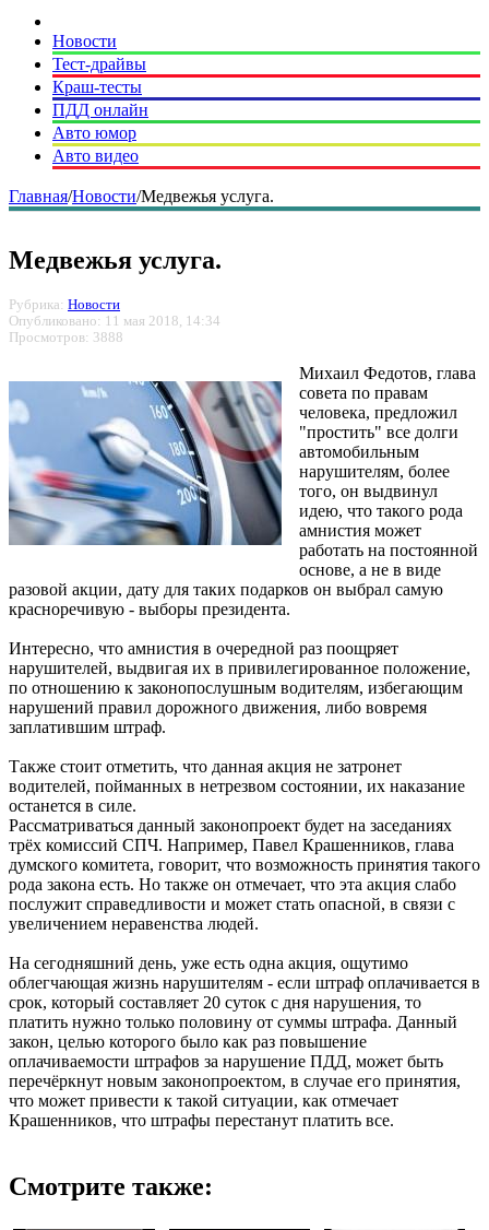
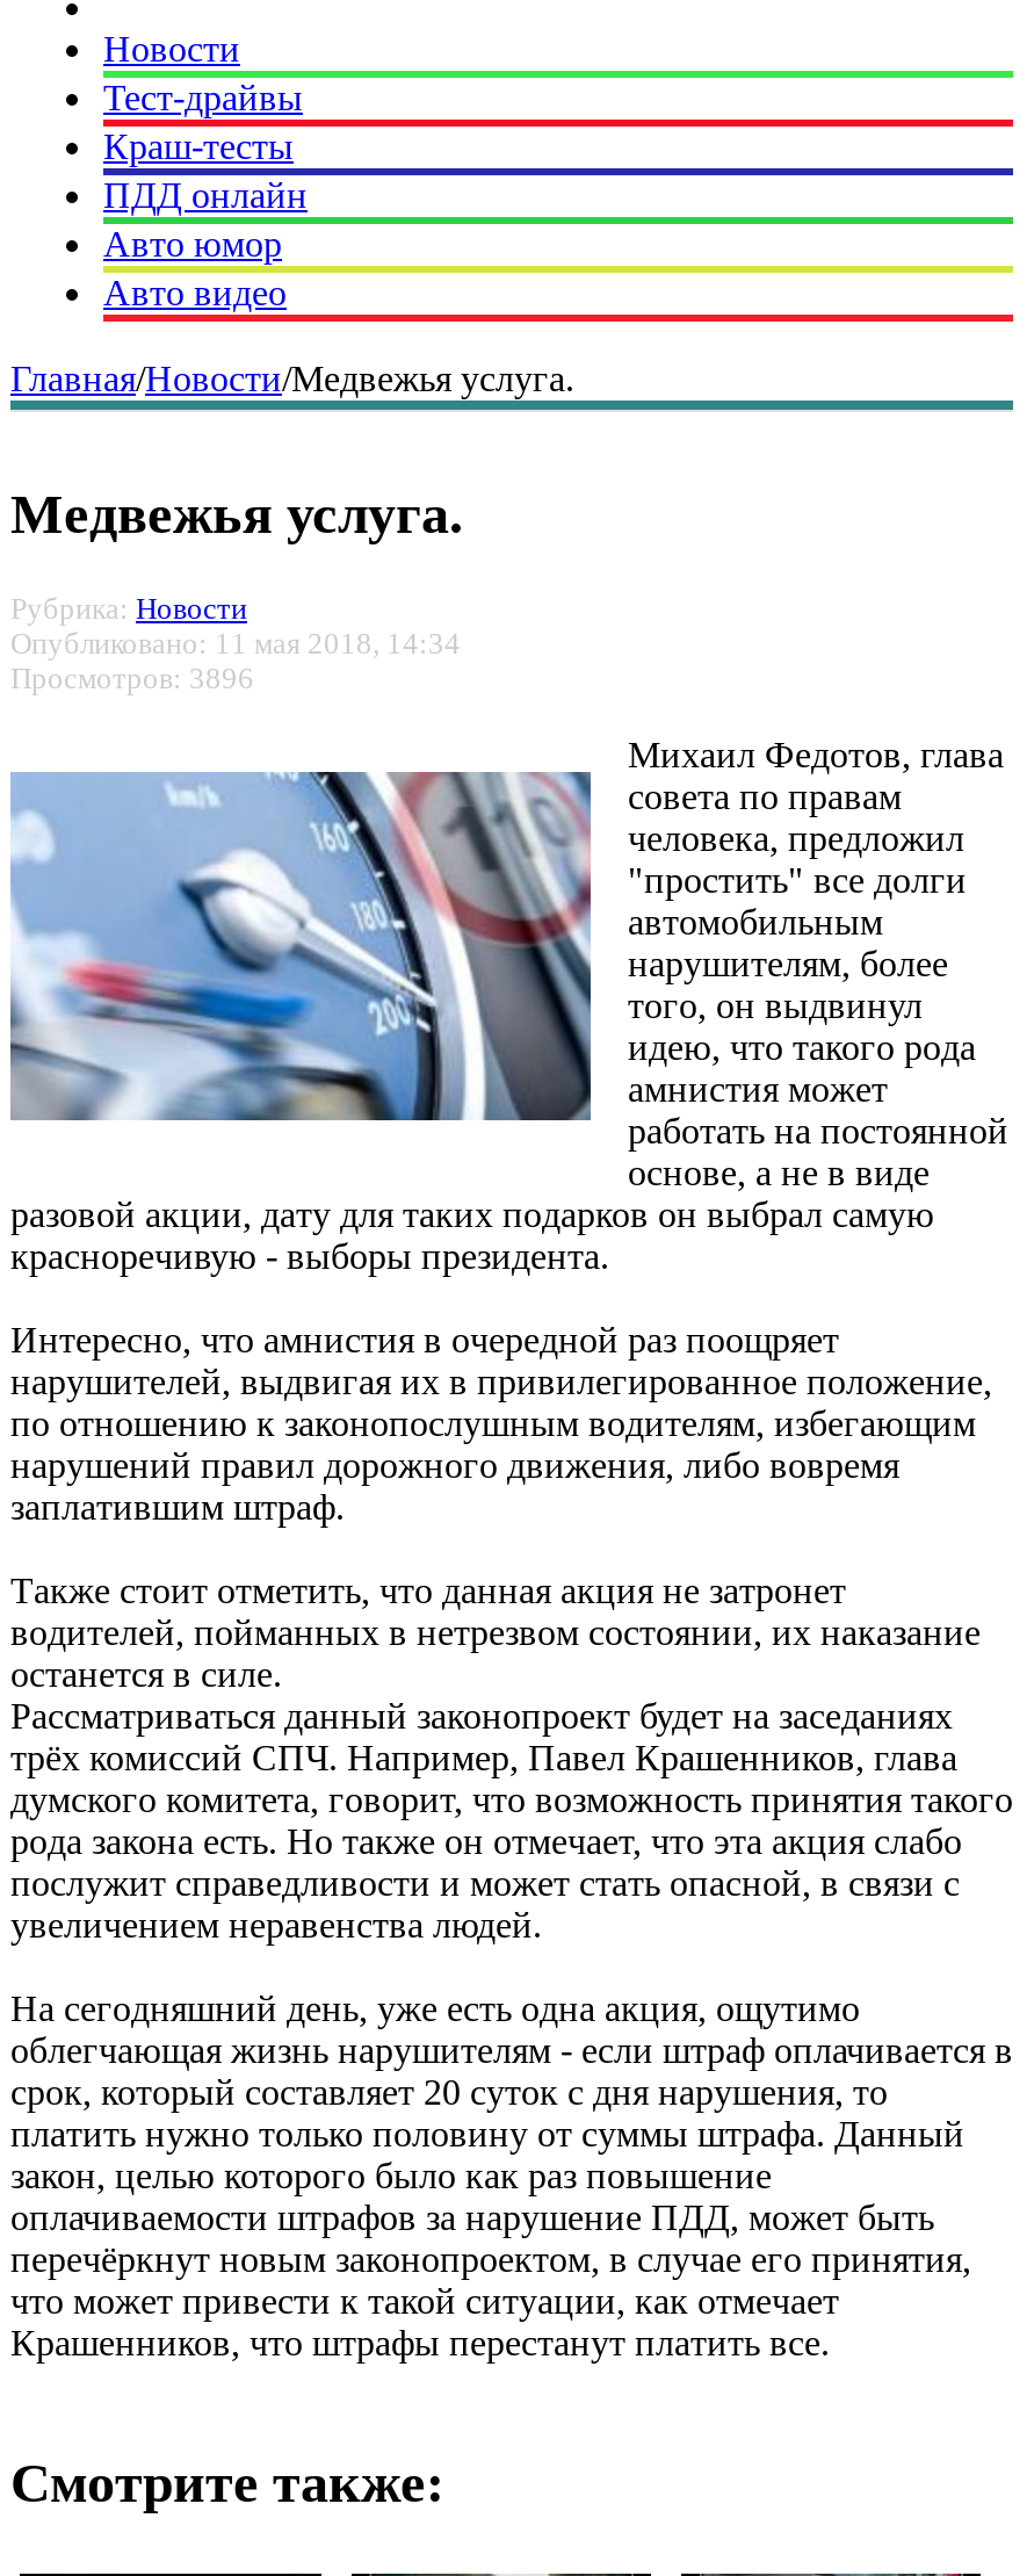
- Просмотров: 3888
+ Просмотров: 3896
